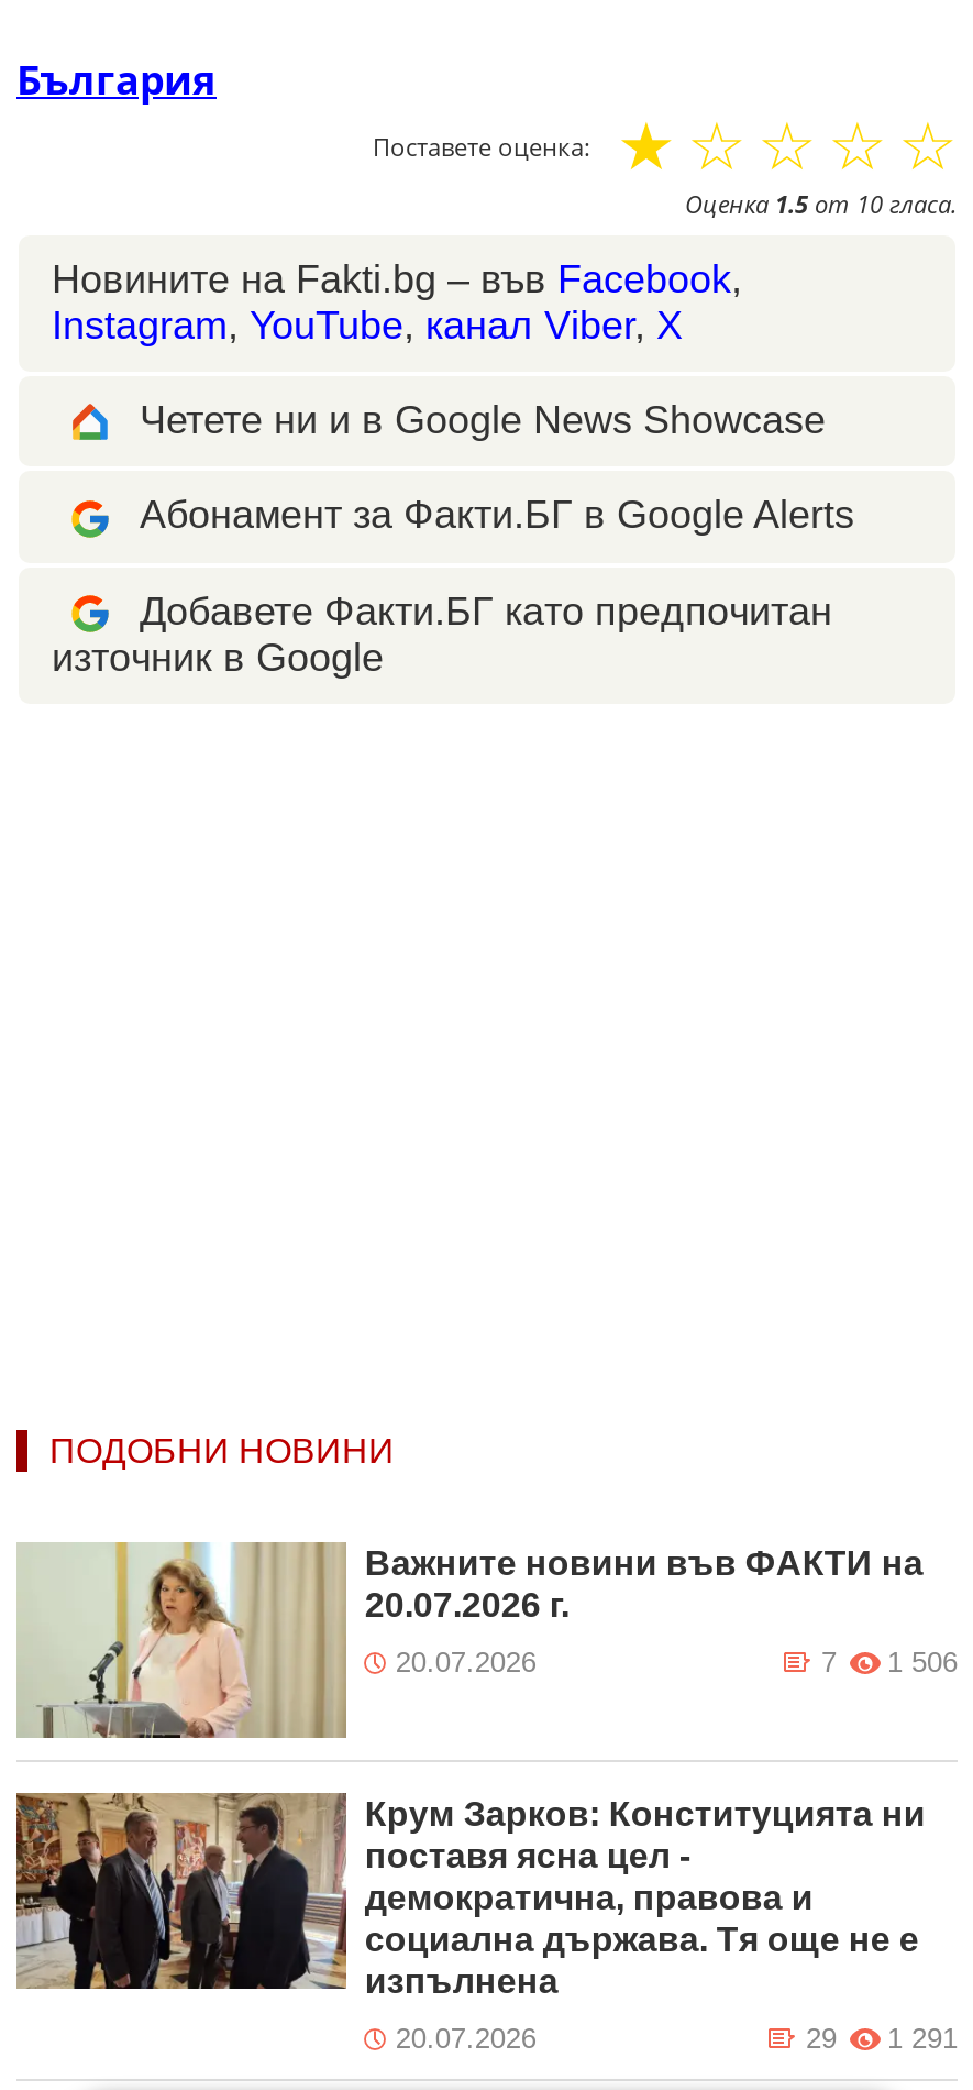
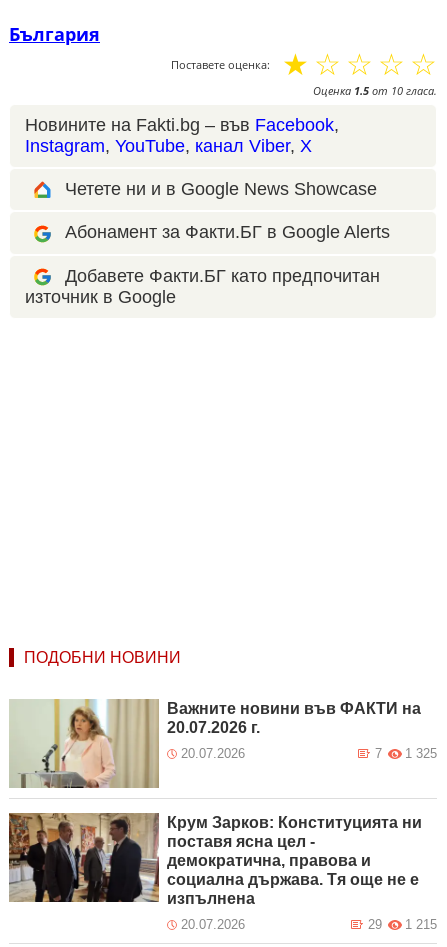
- 7 1 506
+ 7 1 325

- 29 1 291
+ 29 1 215
